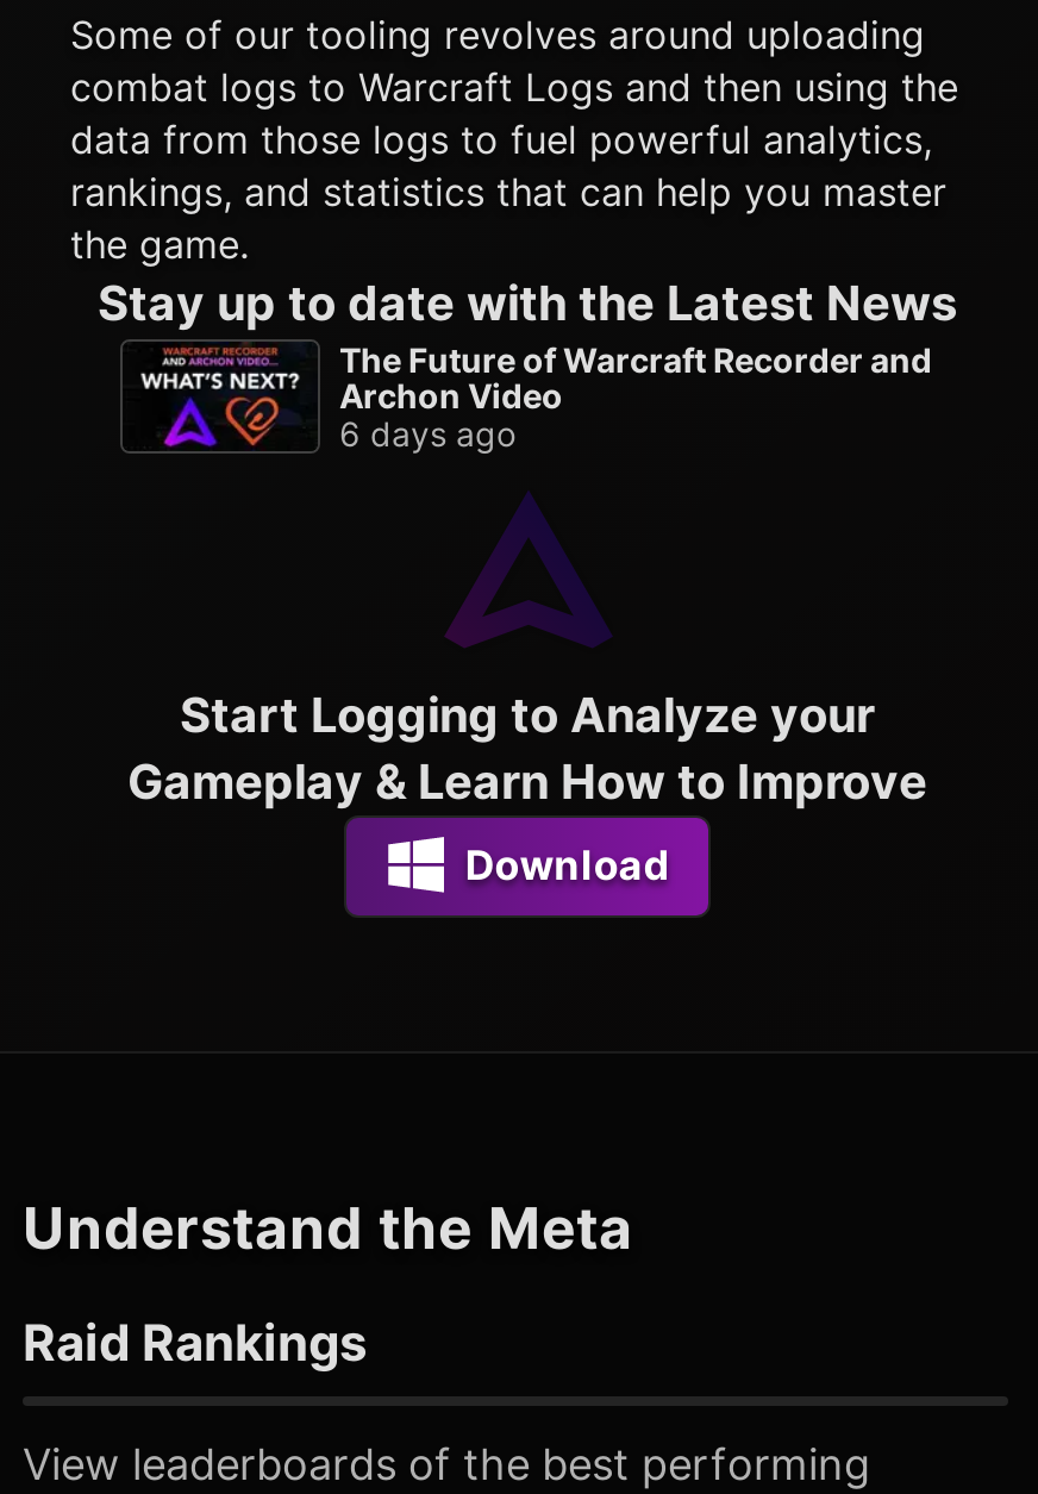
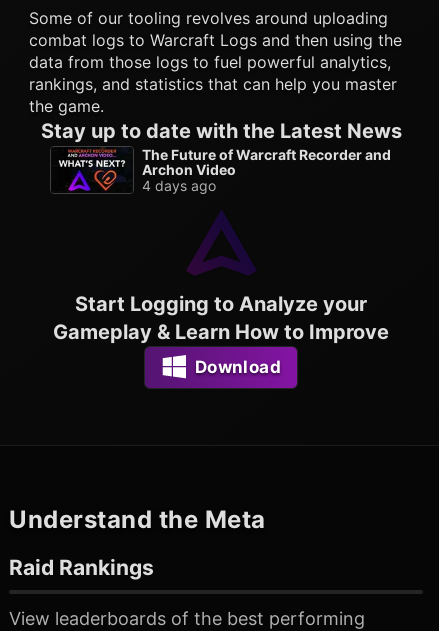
- 6 days ago
+ 4 days ago
